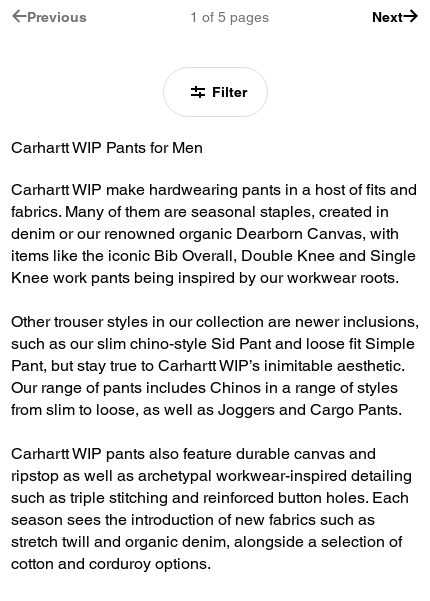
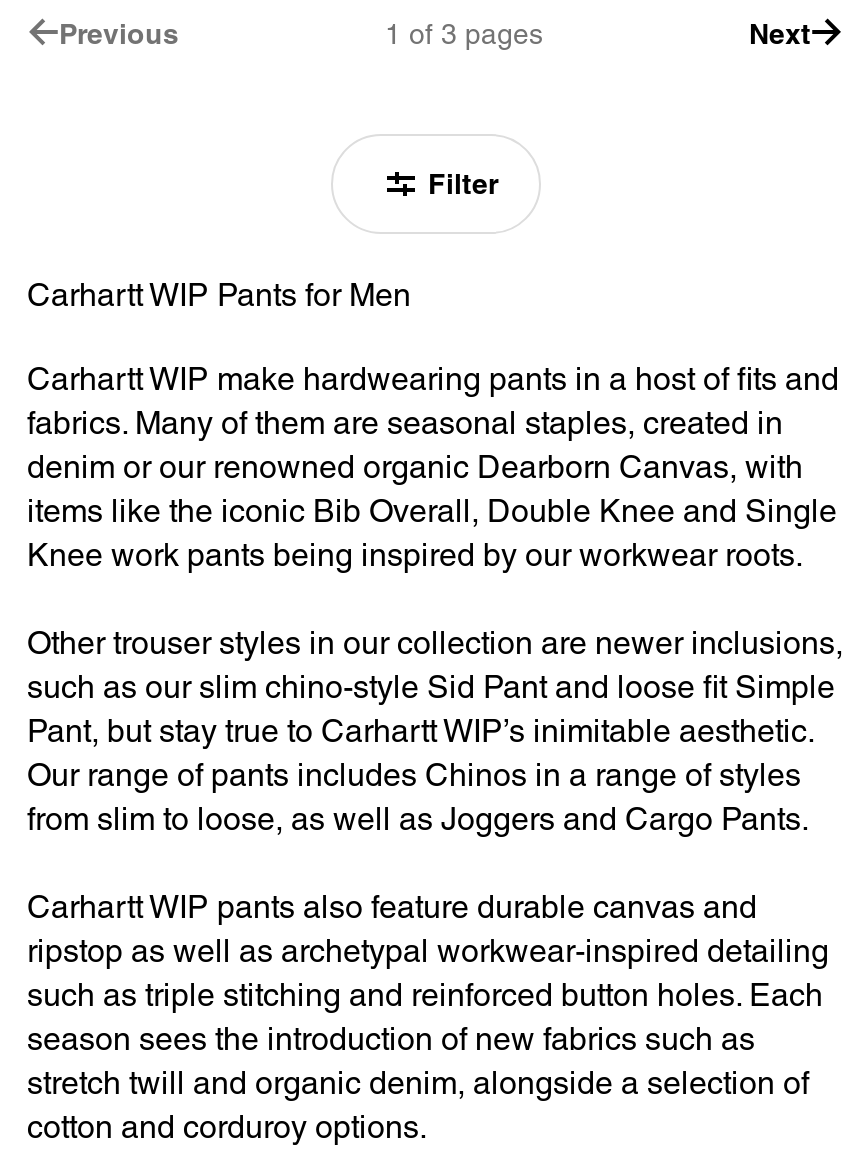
- 1 of 5 pages
+ 1 of 3 pages
